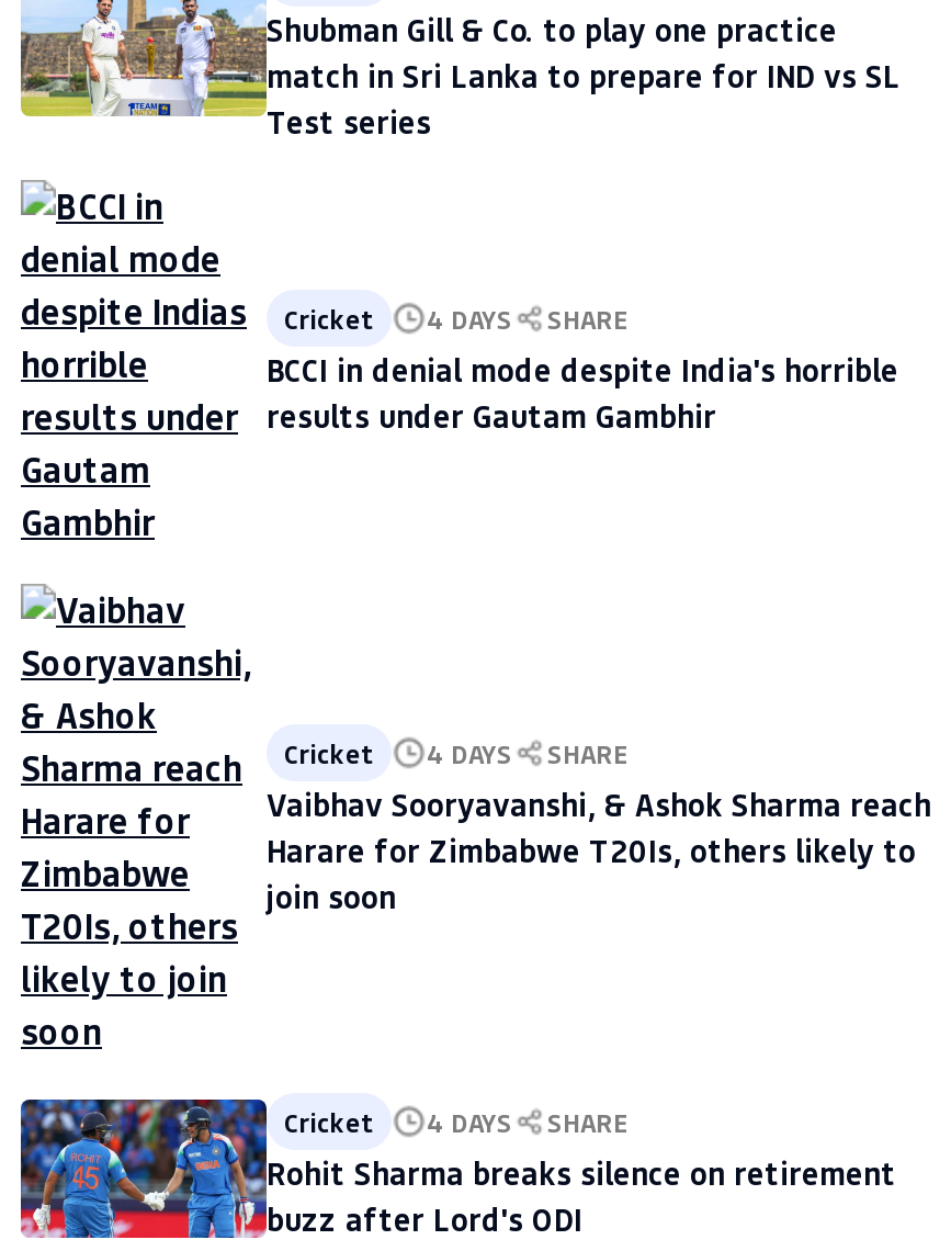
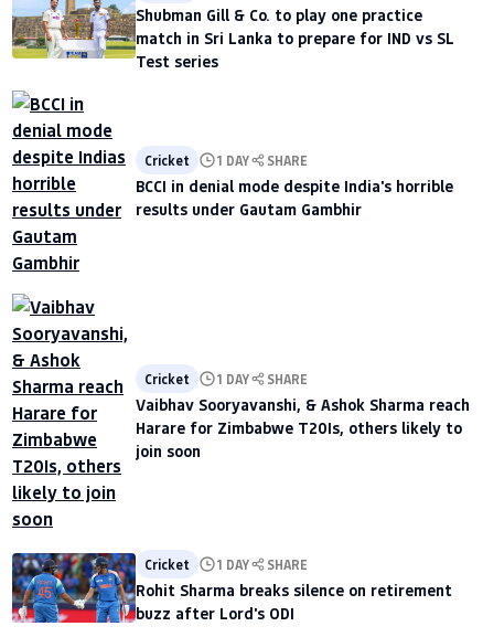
- Cricket 4 DAYS SHARE
+ Cricket 1 DAY SHARE

- Cricket 4 DAYS SHARE
+ Cricket 1 DAY SHARE

- Cricket 4 DAYS SHARE
+ Cricket 1 DAY SHARE
